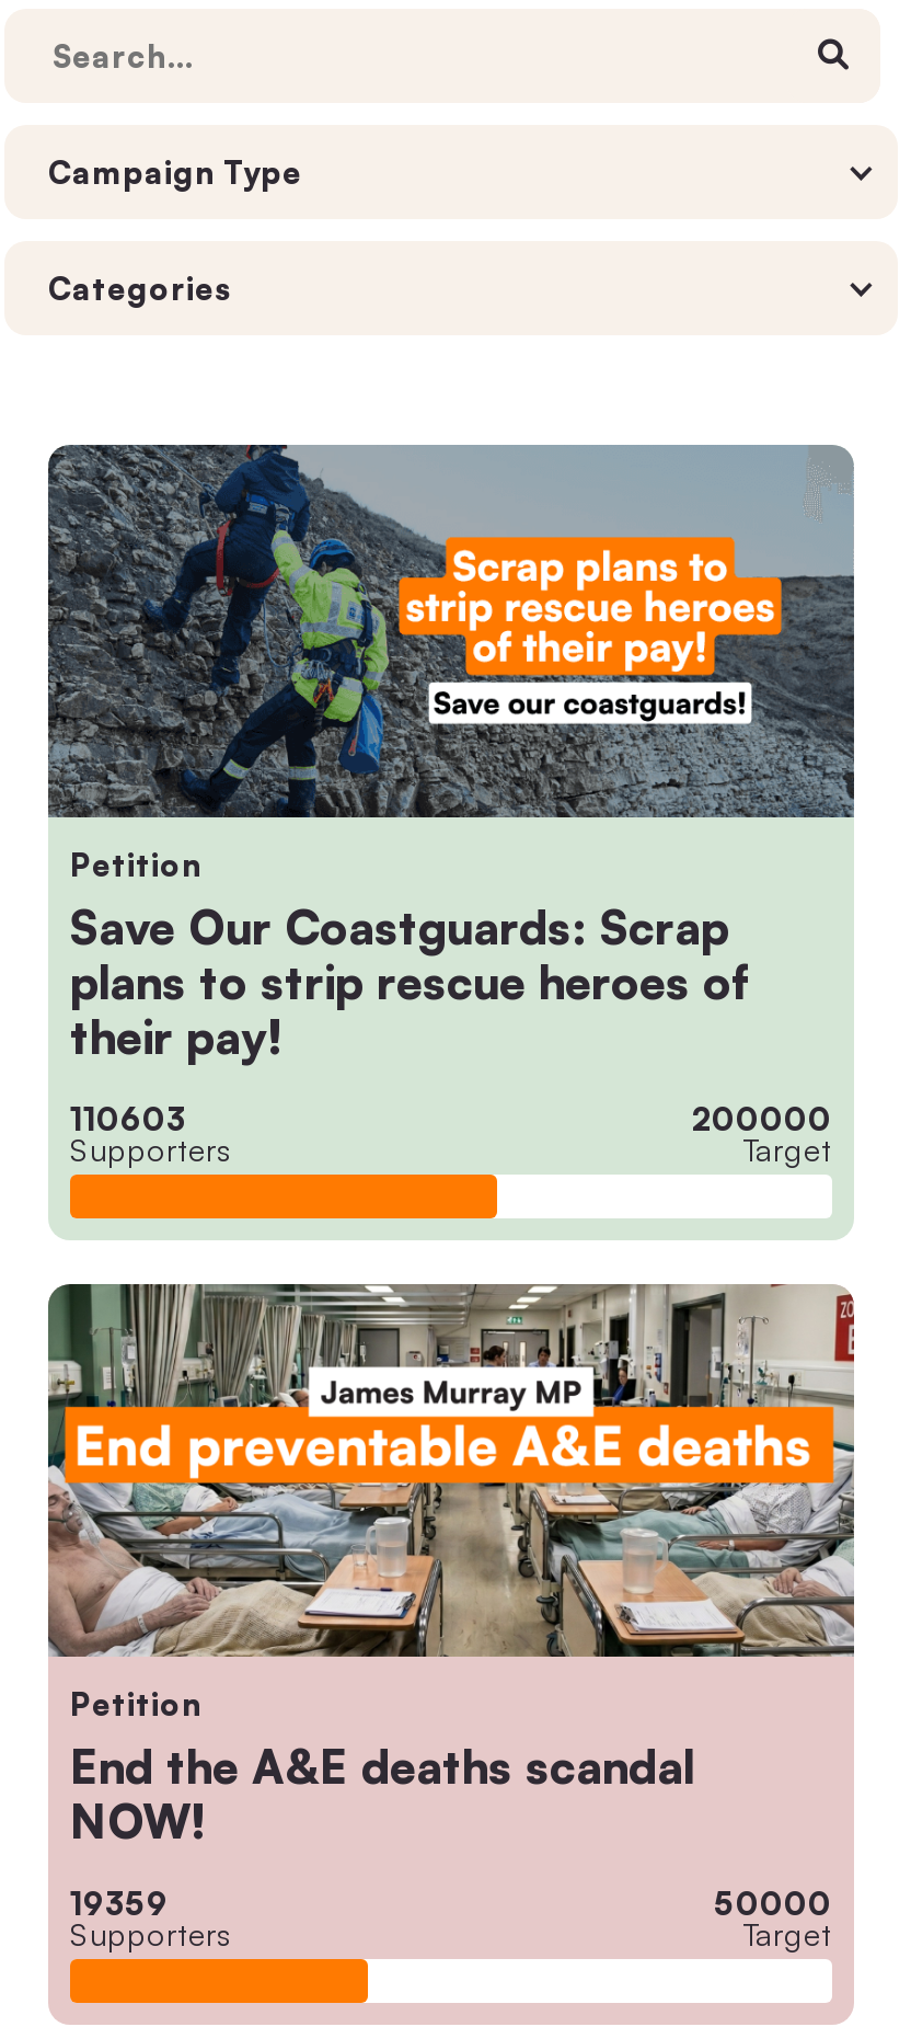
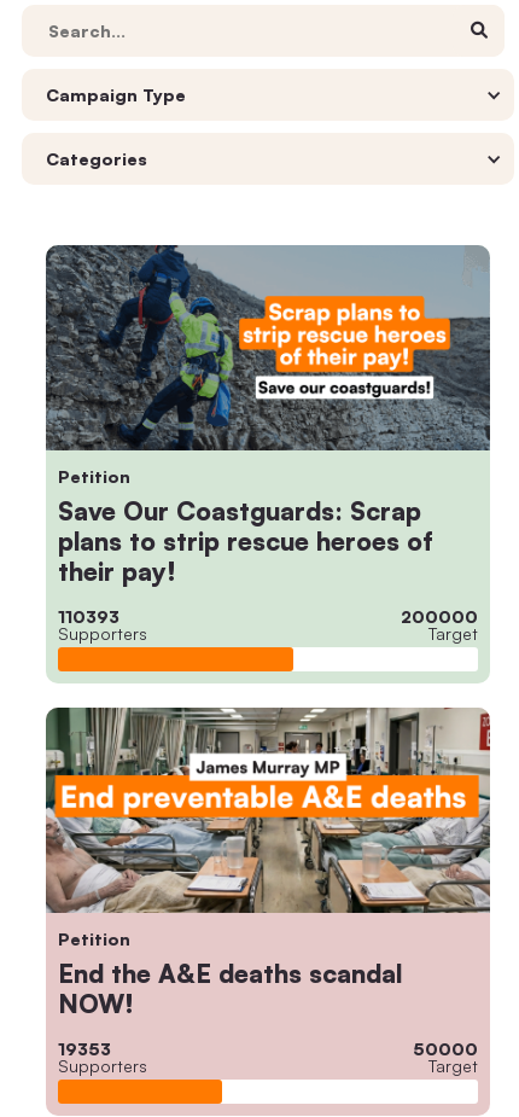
- 110603
+ 110393

- 19359
+ 19353
